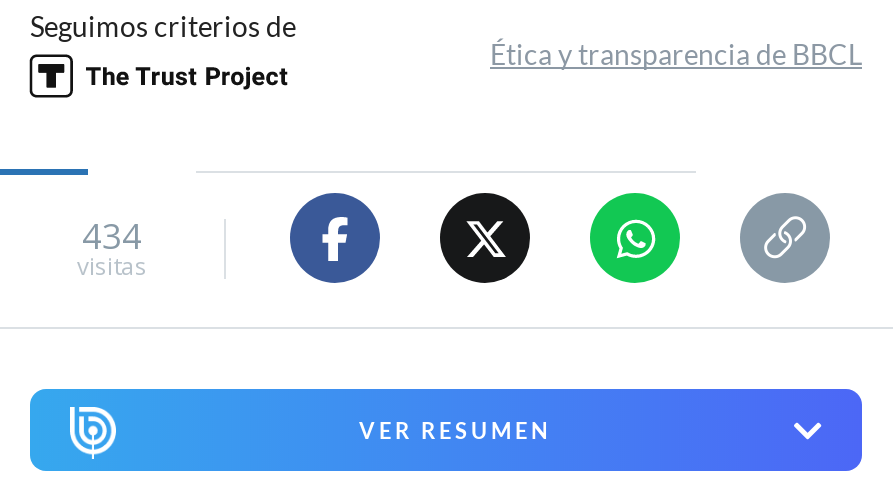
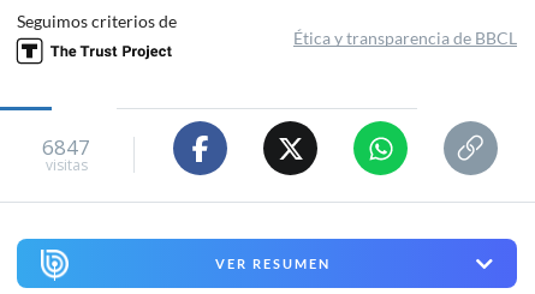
- 434
+ 6847
